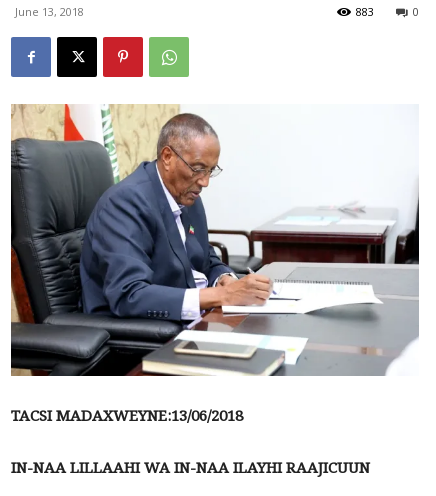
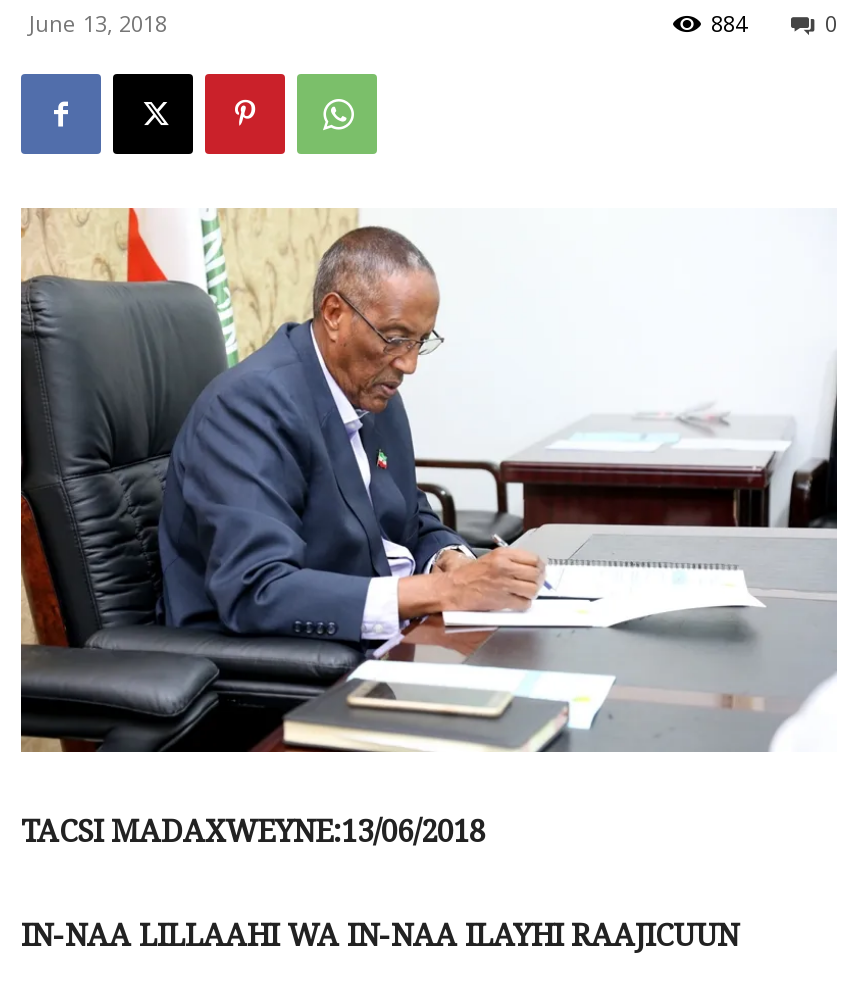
- 883
+ 884
